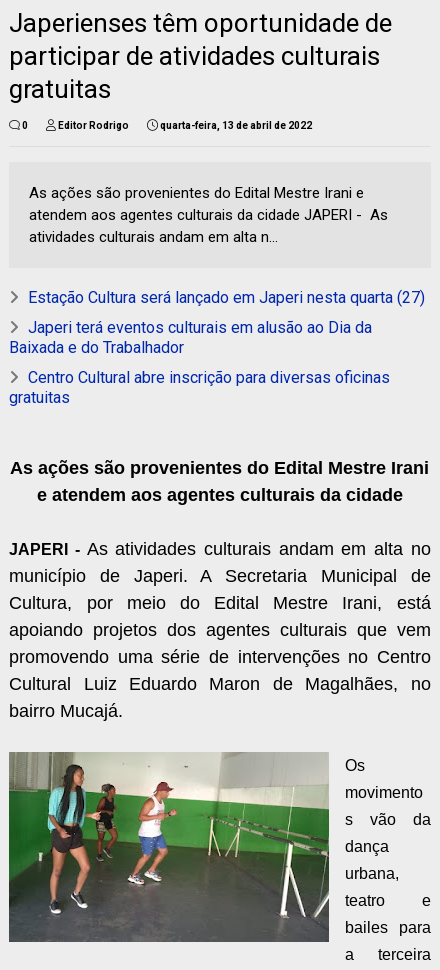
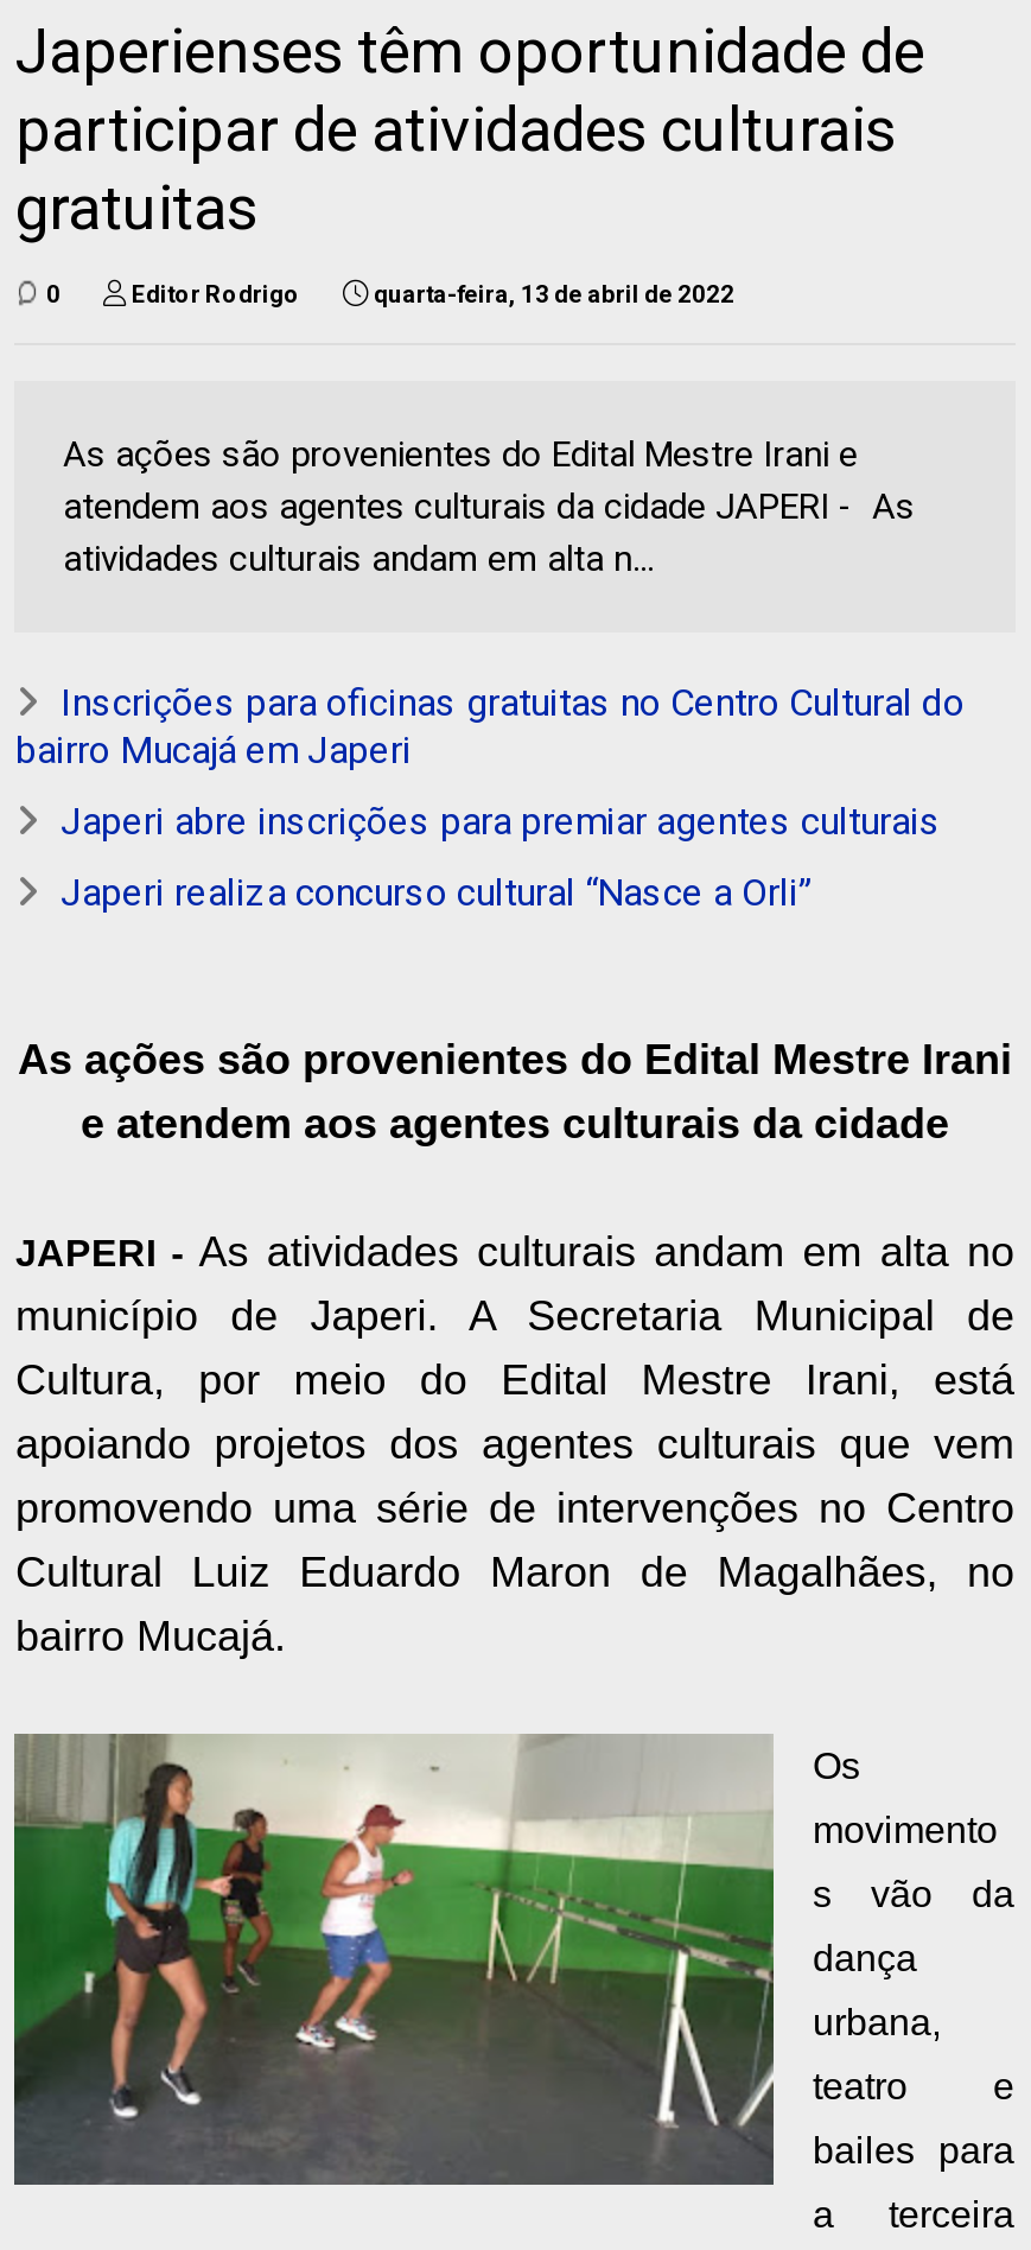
- Estação Cultura será lançado em Japeri nesta quarta (27)
+ Inscrições para oficinas gratuitas no Centro Cultural do
+ bairro Mucajá em Japeri

- Japeri terá eventos culturais em alusão ao Dia da
- Baixada e do Trabalhador
+ Japeri abre inscrições para premiar agentes culturais

- Centro Cultural abre inscrição para diversas oficinas
- gratuitas
+ Japeri realiza concurso cultural “Nasce a Orli”
